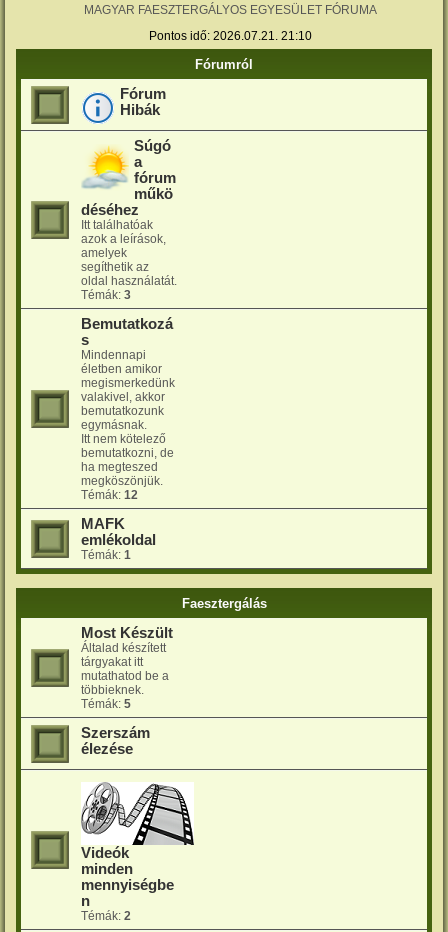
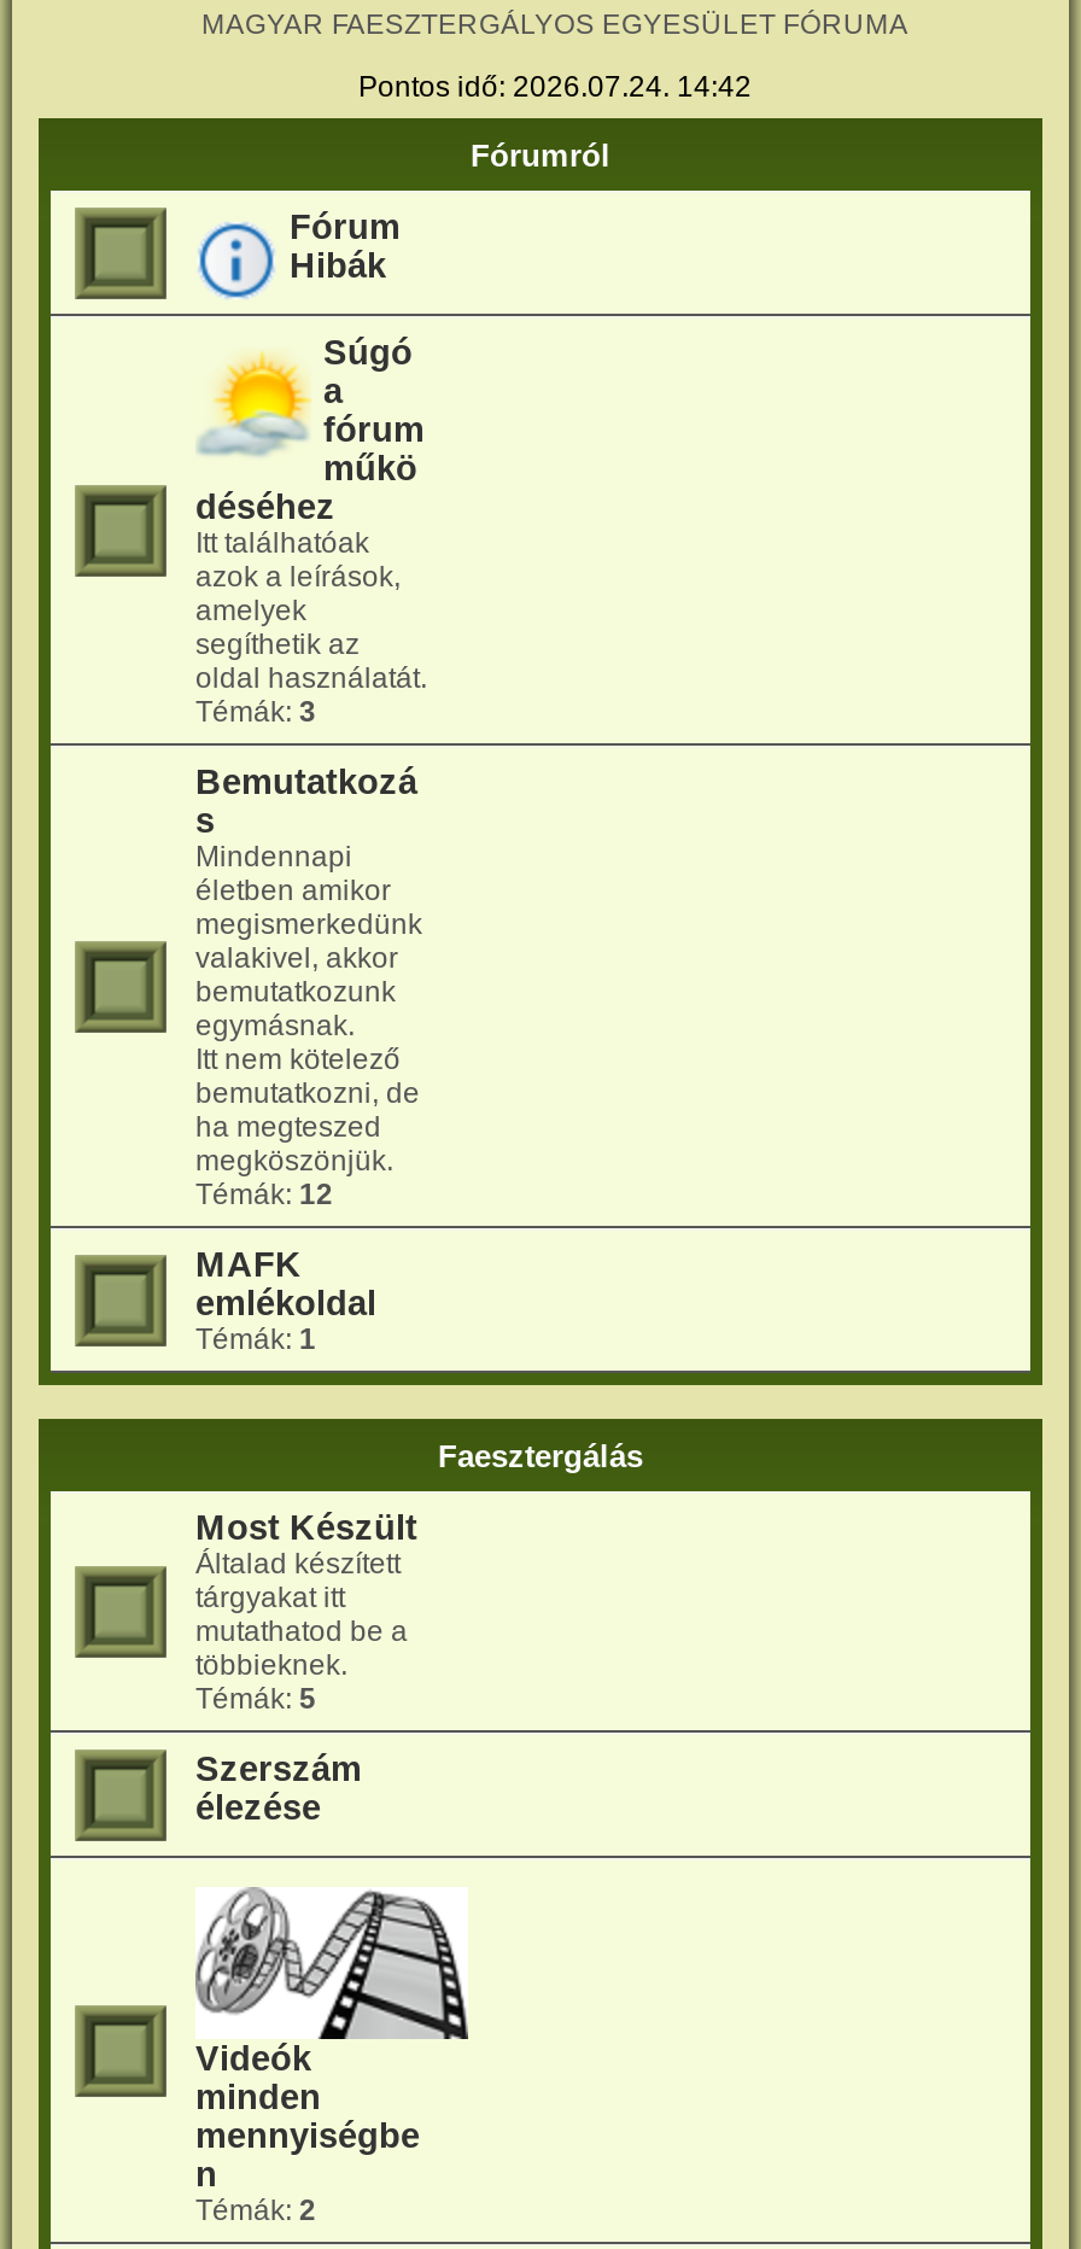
- Pontos idő: 2026.07.21. 21:10
+ Pontos idő: 2026.07.24. 14:42
